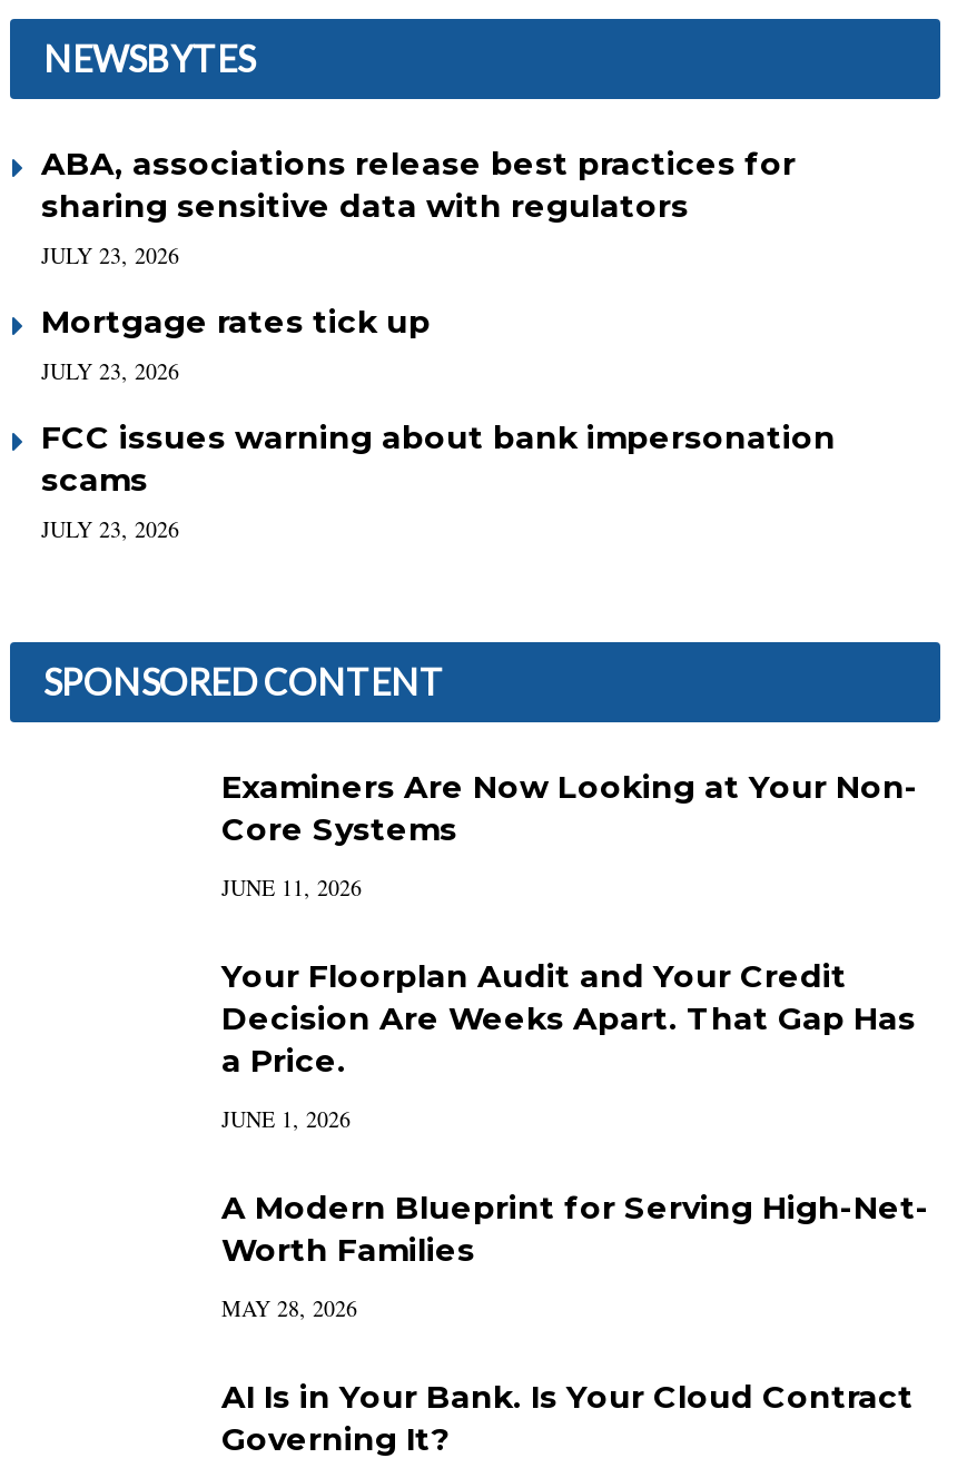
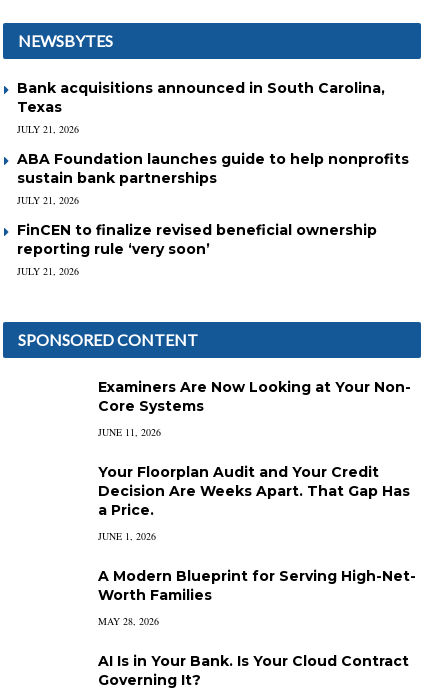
- ABA, associations release best practices for
- sharing sensitive data with regulators
- JULY 23, 2026
+ Bank acquisitions announced in South Carolina,
+ Texas
+ JULY 21, 2026

- Mortgage rates tick up
- JULY 23, 2026
+ ABA Foundation launches guide to help nonprofits
+ sustain bank partnerships
+ JULY 21, 2026

- FCC issues warning about bank impersonation
- scams
- JULY 23, 2026
+ FinCEN to finalize revised beneficial ownership
+ reporting rule ‘very soon’
+ JULY 21, 2026
